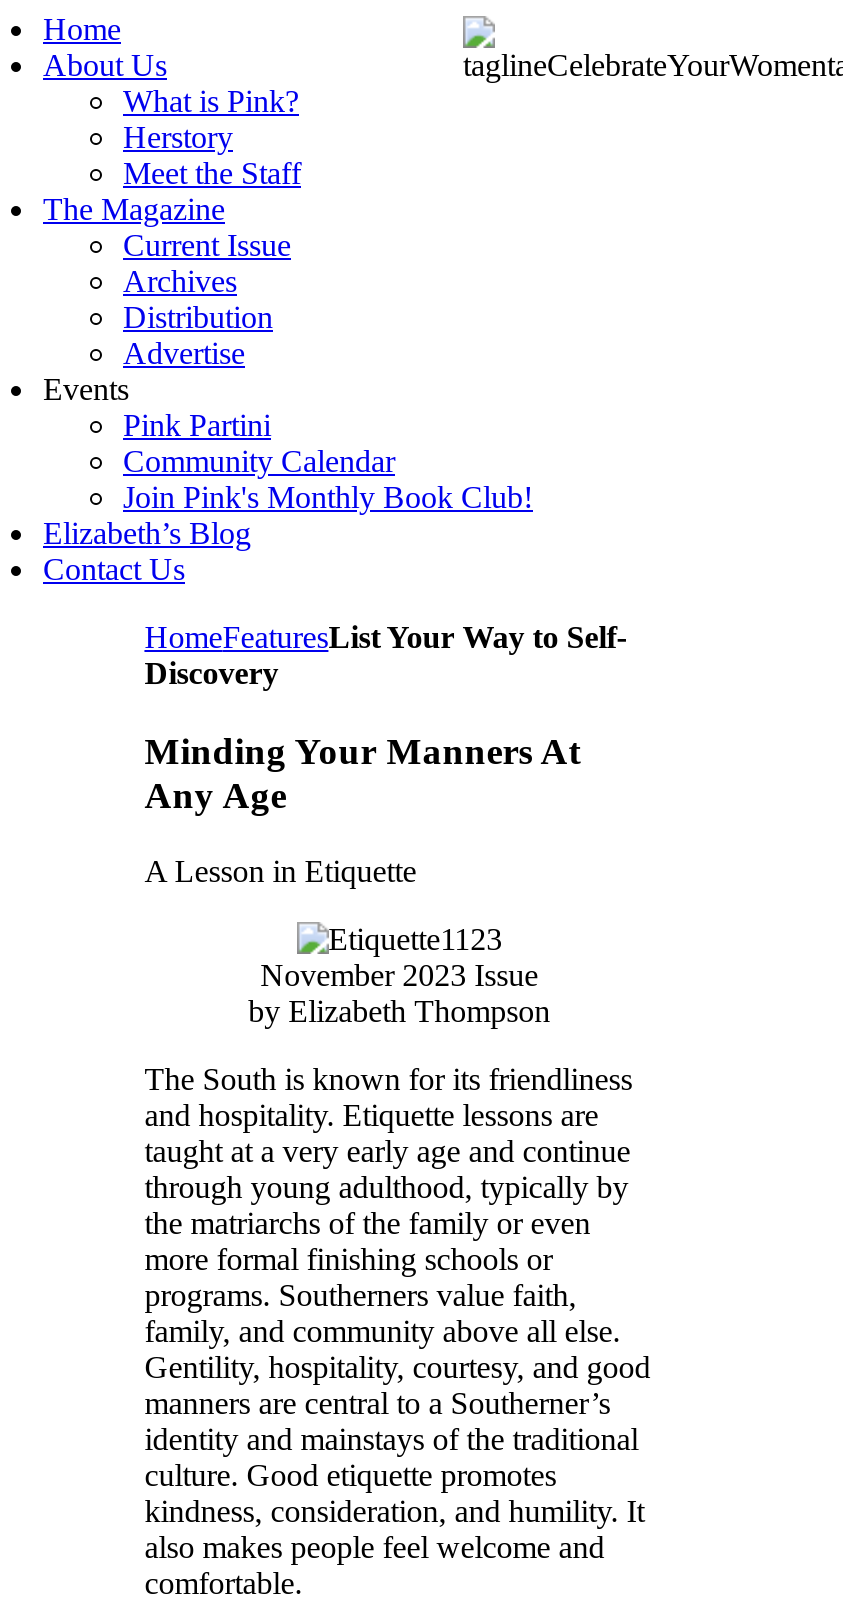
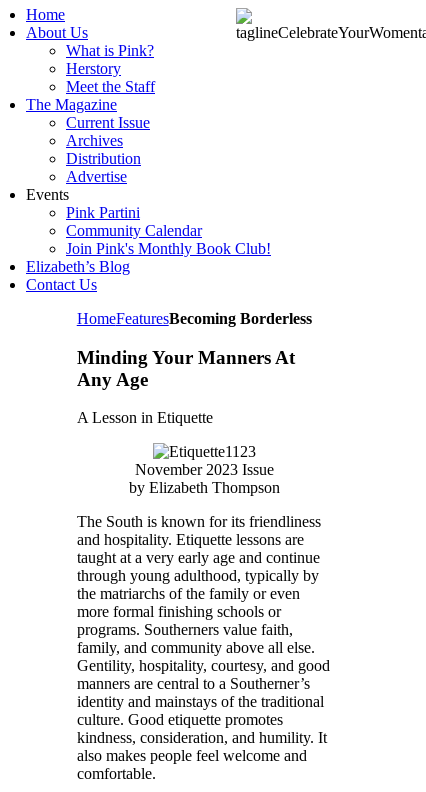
- HomeFeaturesList Your Way to Self-
- Discovery
+ HomeFeaturesBecoming Borderless
